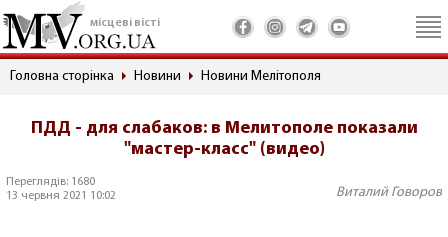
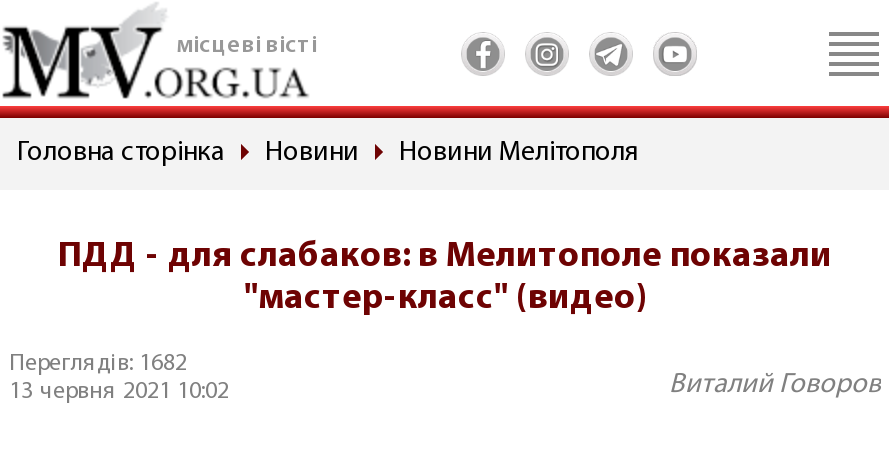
- Переглядів: 1680
+ Переглядів: 1682
